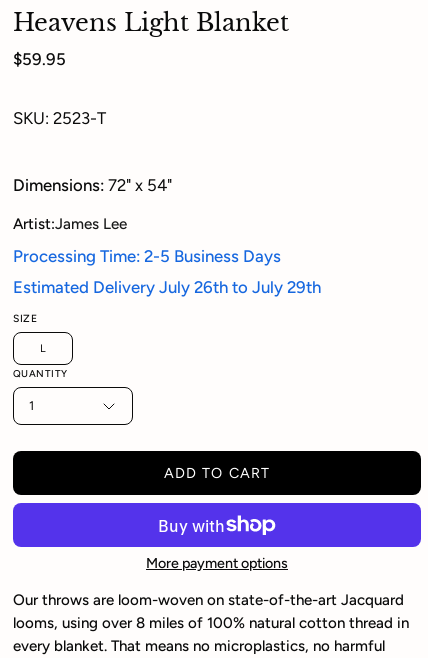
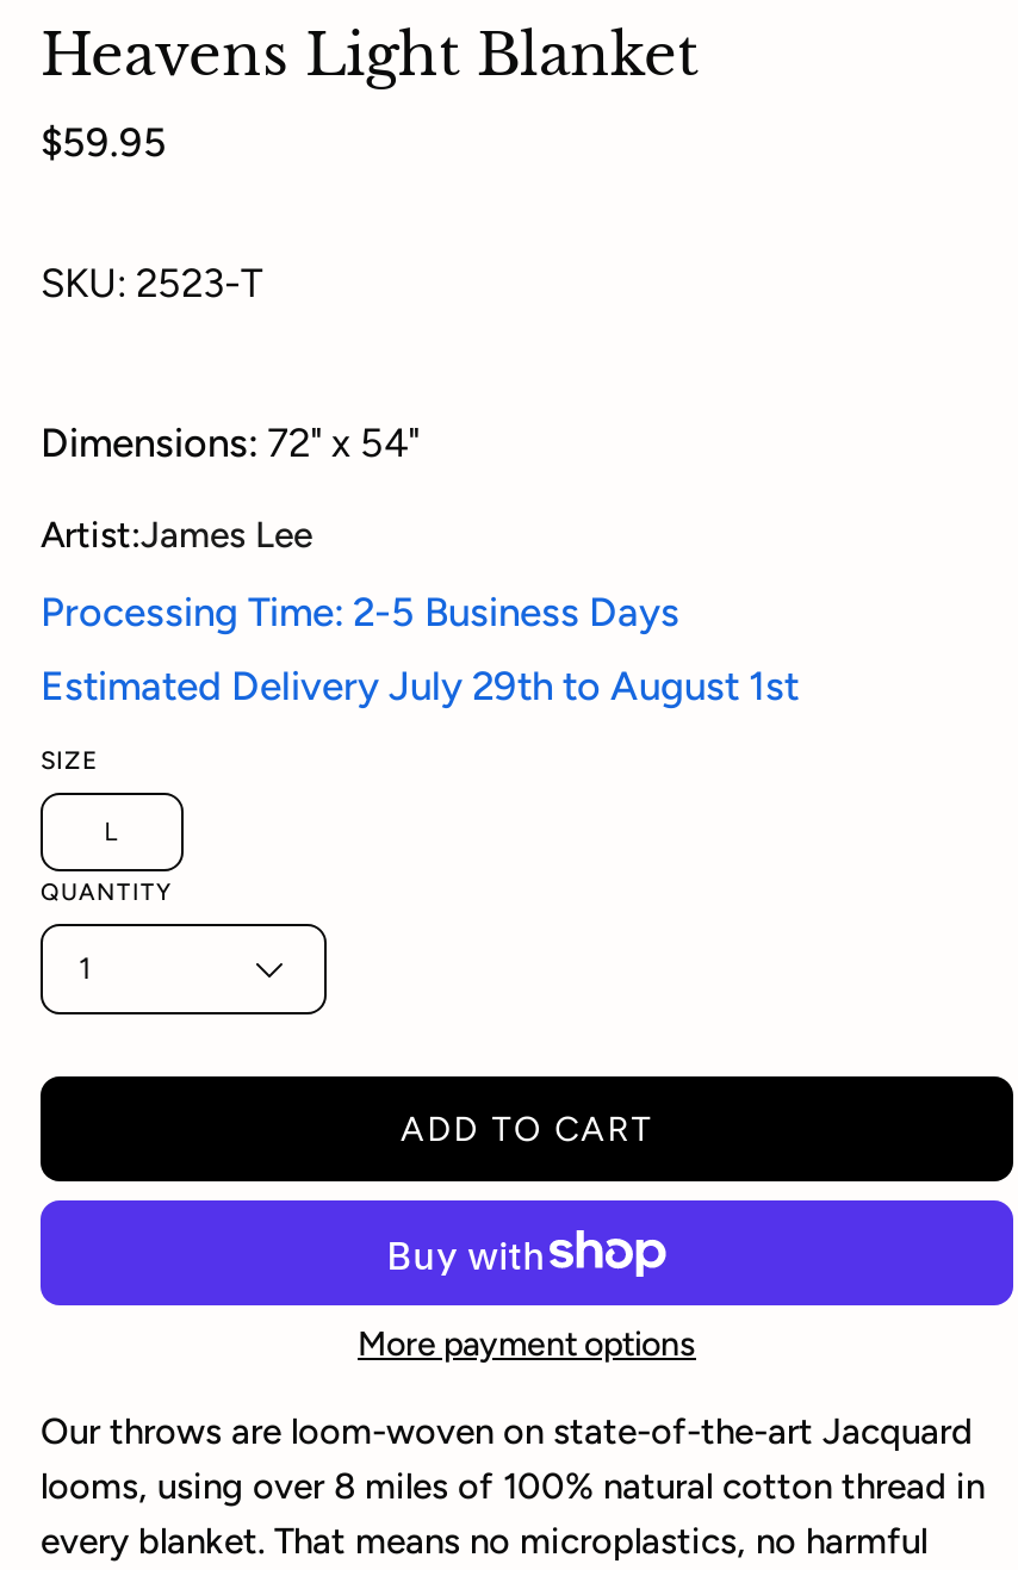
- Estimated Delivery July 26th to July 29th
+ Estimated Delivery July 29th to August 1st
